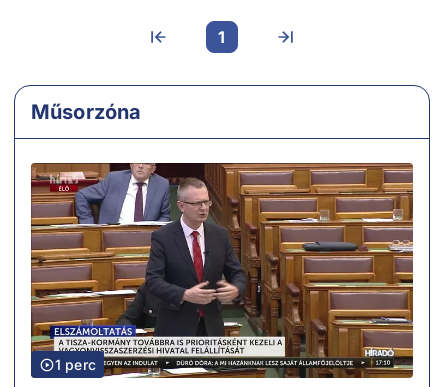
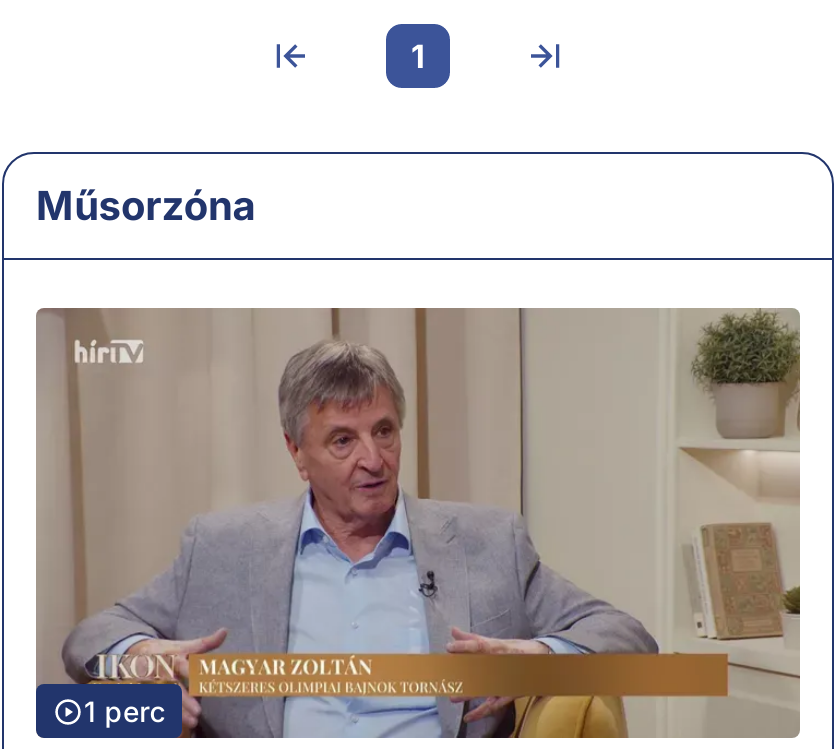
- [image]
+ [image]
